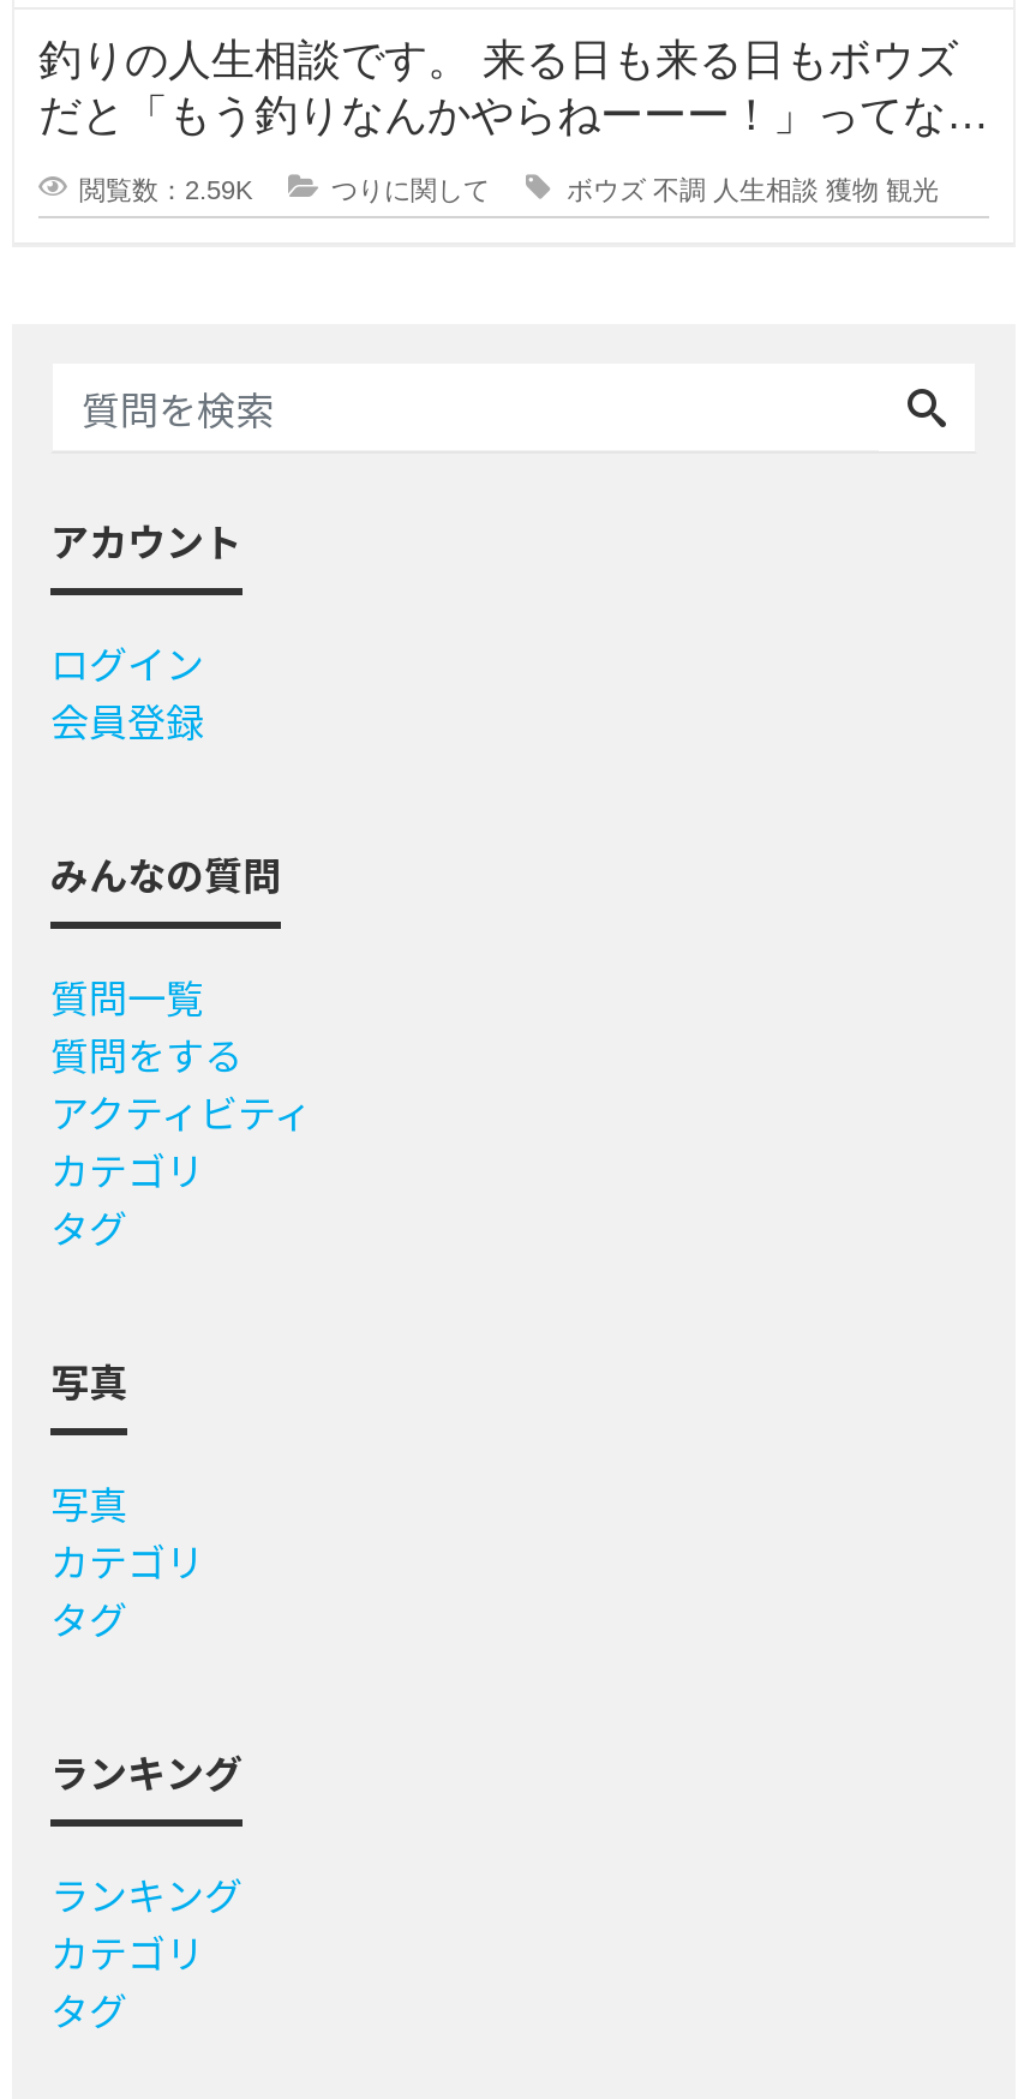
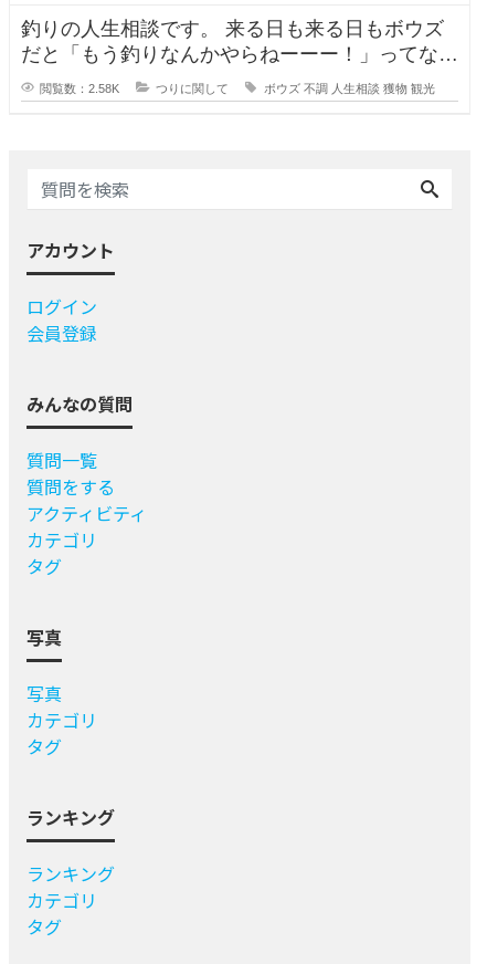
- 閲覧数：2.59K
+ 閲覧数：2.58K
